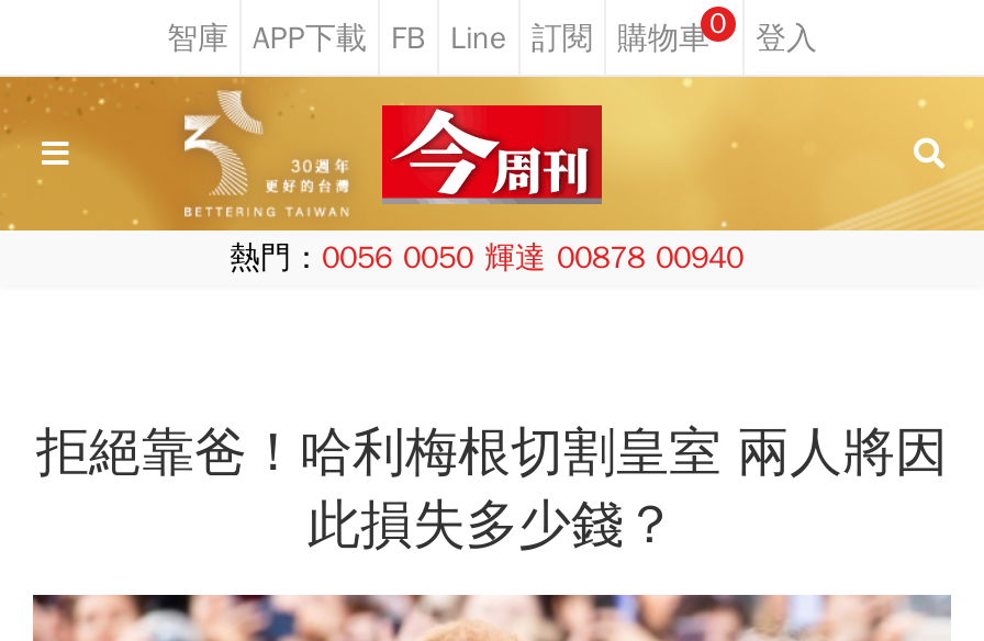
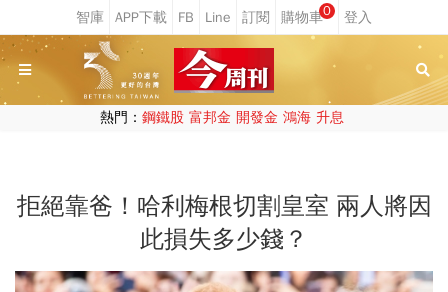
- 熱門：0056 0050 輝達 00878 00940
+ 熱門：鋼鐵股 富邦金 開發金 鴻海 升息
